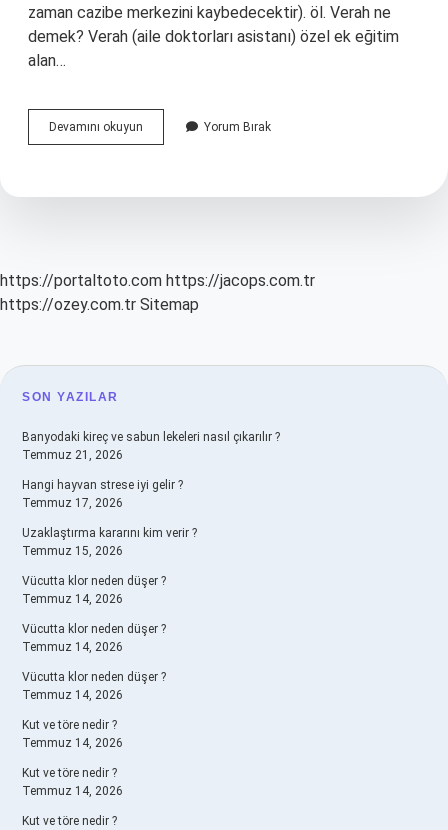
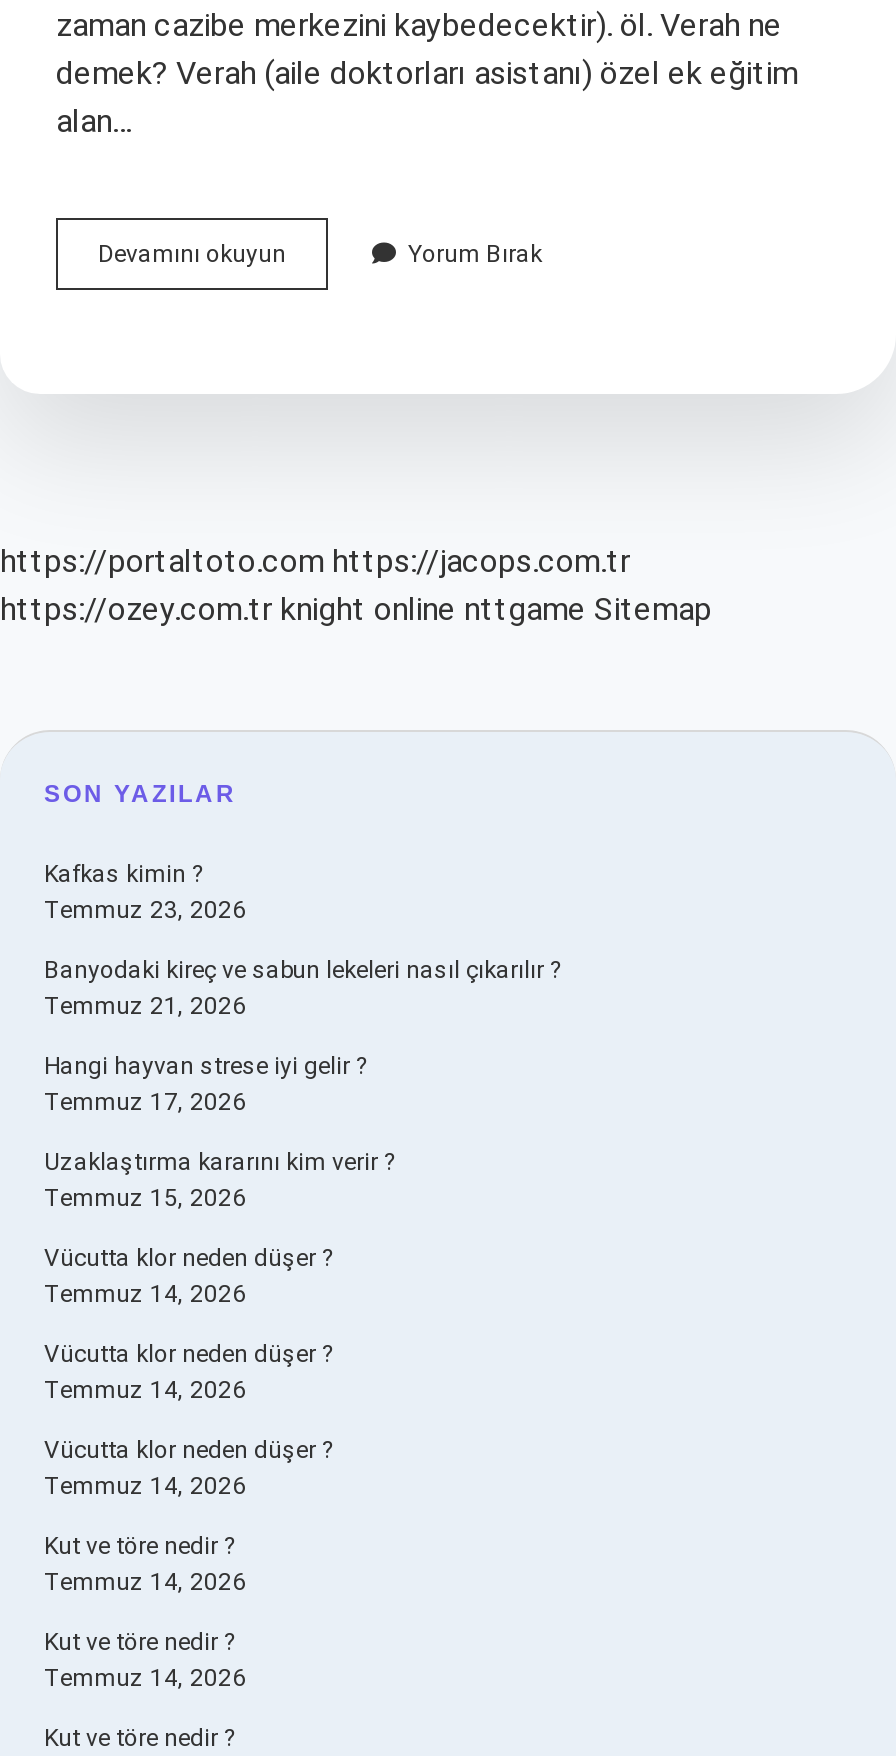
- https://ozey.com.tr Sitemap
+ https://ozey.com.tr knight online nttgame Sitemap

+ Kafkas kimin ?
+ Temmuz 23, 2026
